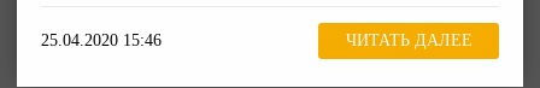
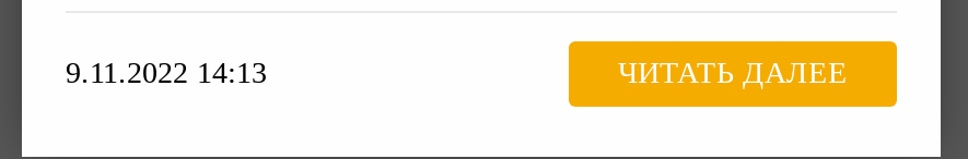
- 25.04.2020 15:46
+ 9.11.2022 14:13
